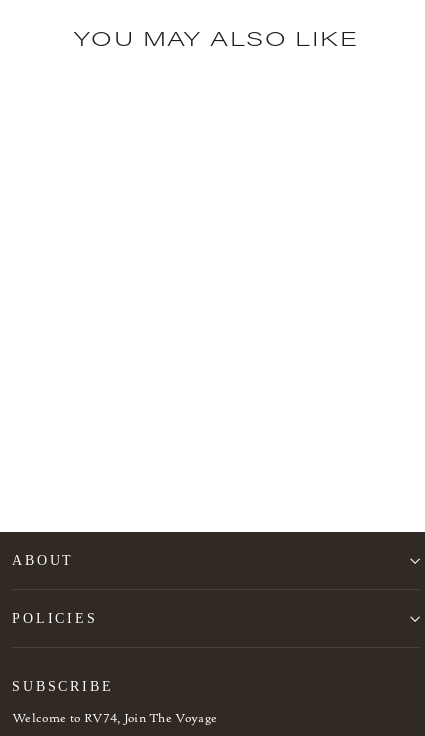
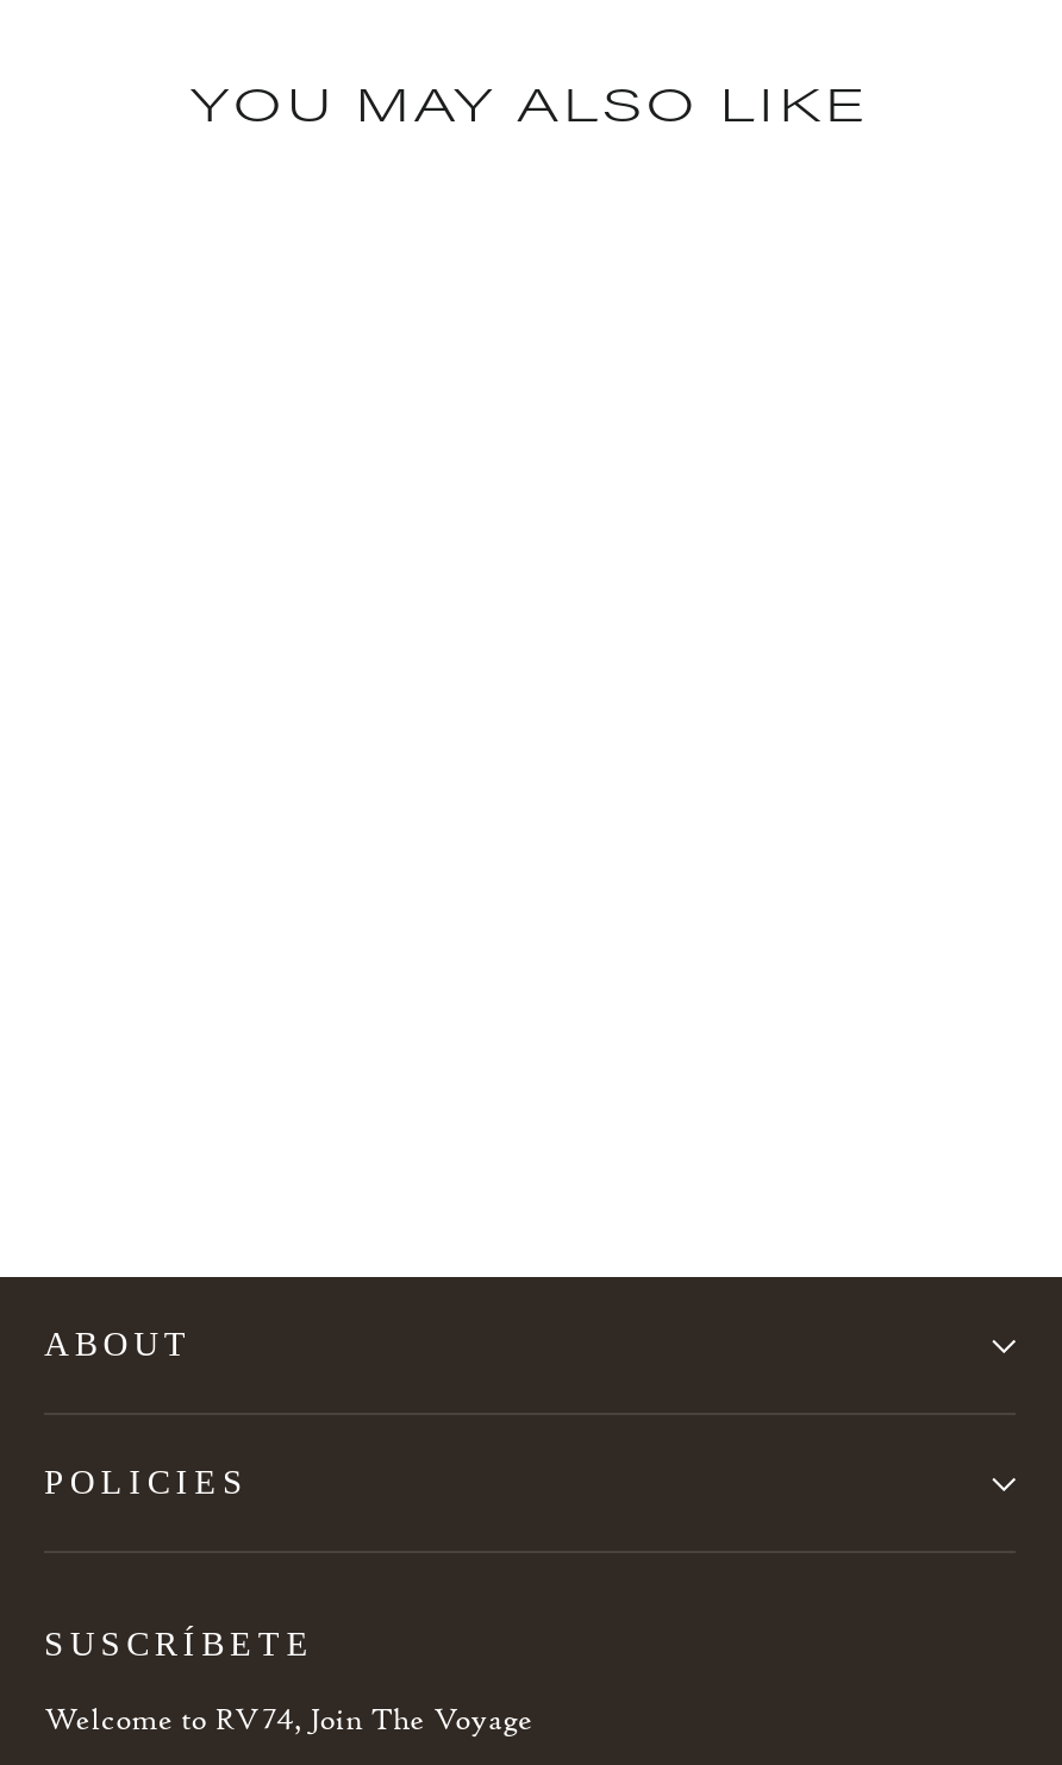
- SUBSCRIBE
+ SUSCRÍBETE
